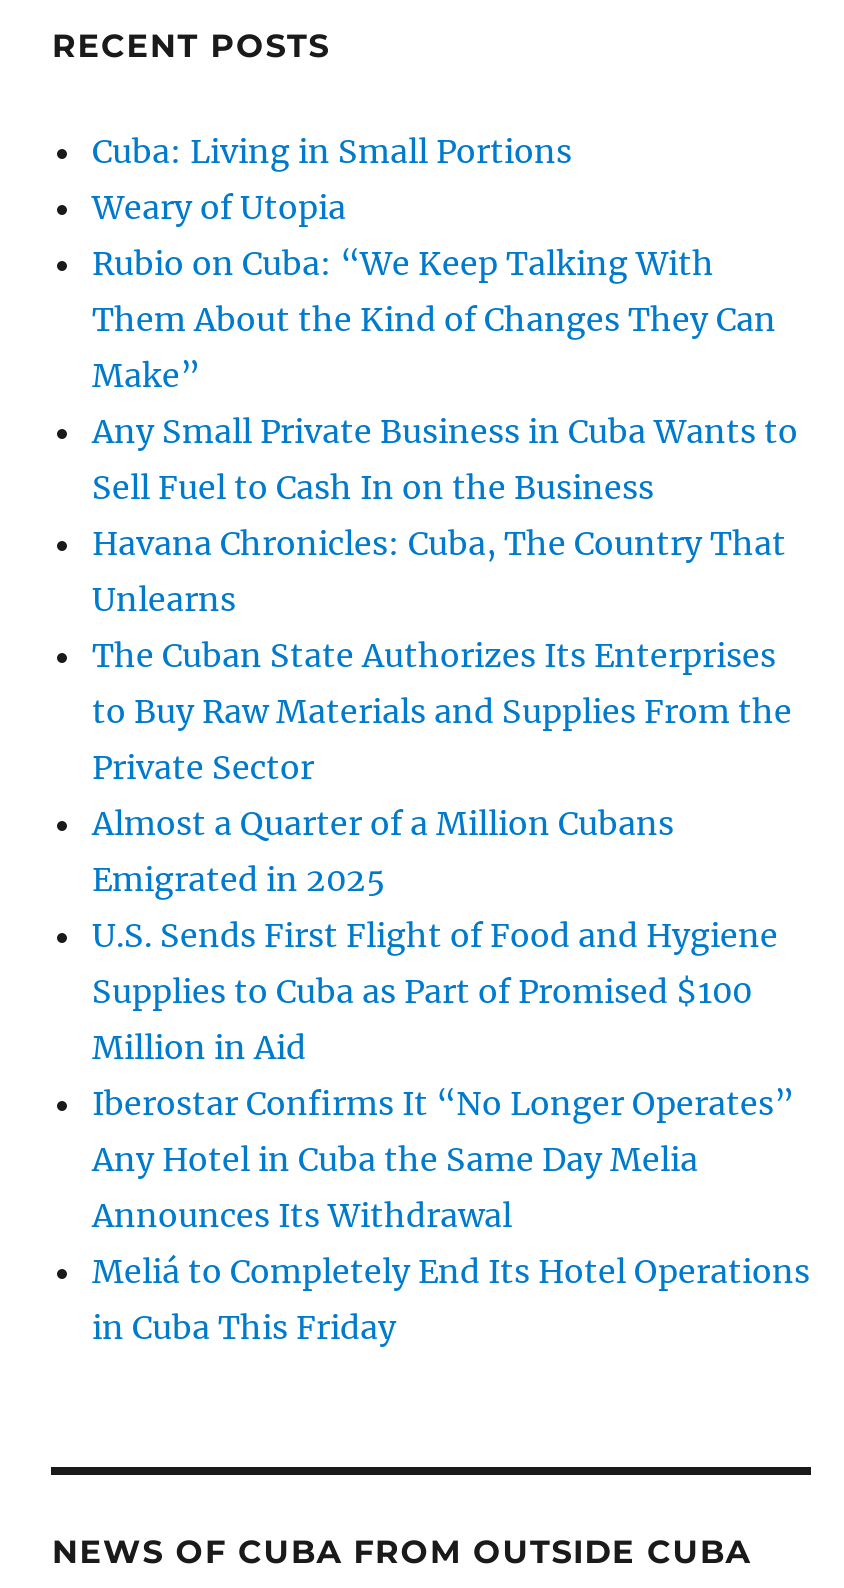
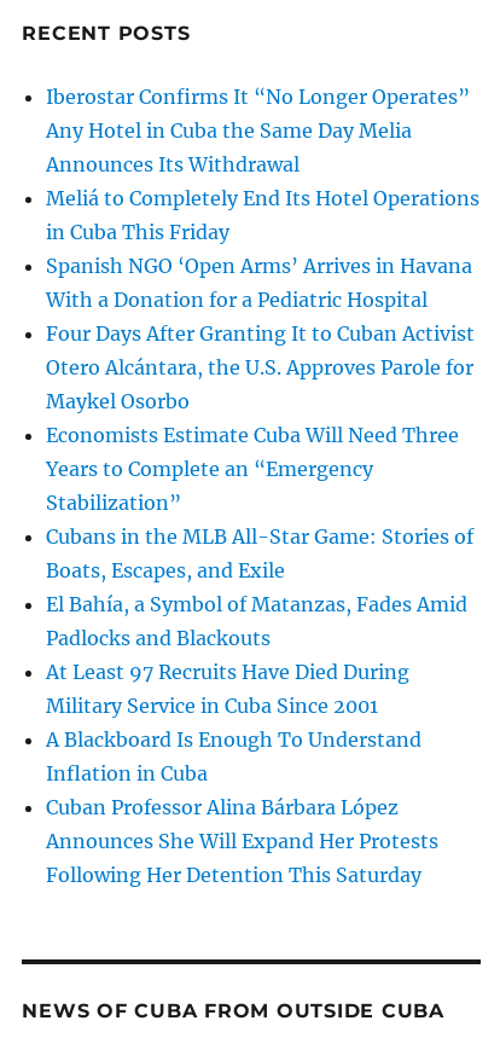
- Cuba: Living in Small Portions
- Weary of Utopia
- Rubio on Cuba: “We Keep Talking With
- Them About the Kind of Changes They Can
- Make”
- Any Small Private Business in Cuba Wants to
- Sell Fuel to Cash In on the Business
- Havana Chronicles: Cuba, The Country That
- Unlearns
- The Cuban State Authorizes Its Enterprises
- to Buy Raw Materials and Supplies From the
- Private Sector
- Almost a Quarter of a Million Cubans
- Emigrated in 2025
- U.S. Sends First Flight of Food and Hygiene
- Supplies to Cuba as Part of Promised $100
- Million in Aid

moved up: Iberostar Confirms It “No Longer Operates” | Any Hotel in Cuba the Same Day Melia | Announces Its Withdrawal | Meliá to Completely End Its Hotel Operations | in Cuba This Friday

+ Spanish NGO ‘Open Arms’ Arrives in Havana
+ With a Donation for a Pediatric Hospital
+ Four Days After Granting It to Cuban Activist
+ Otero Alcántara, the U.S. Approves Parole for
+ Maykel Osorbo
+ Economists Estimate Cuba Will Need Three
+ Years to Complete an “Emergency
+ Stabilization”
+ Cubans in the MLB All-Star Game: Stories of
+ Boats, Escapes, and Exile
+ El Bahía, a Symbol of Matanzas, Fades Amid
+ Padlocks and Blackouts
+ At Least 97 Recruits Have Died During
+ Military Service in Cuba Since 2001
+ A Blackboard Is Enough To Understand
+ Inflation in Cuba
+ Cuban Professor Alina Bárbara López
+ Announces She Will Expand Her Protests
+ Following Her Detention This Saturday
